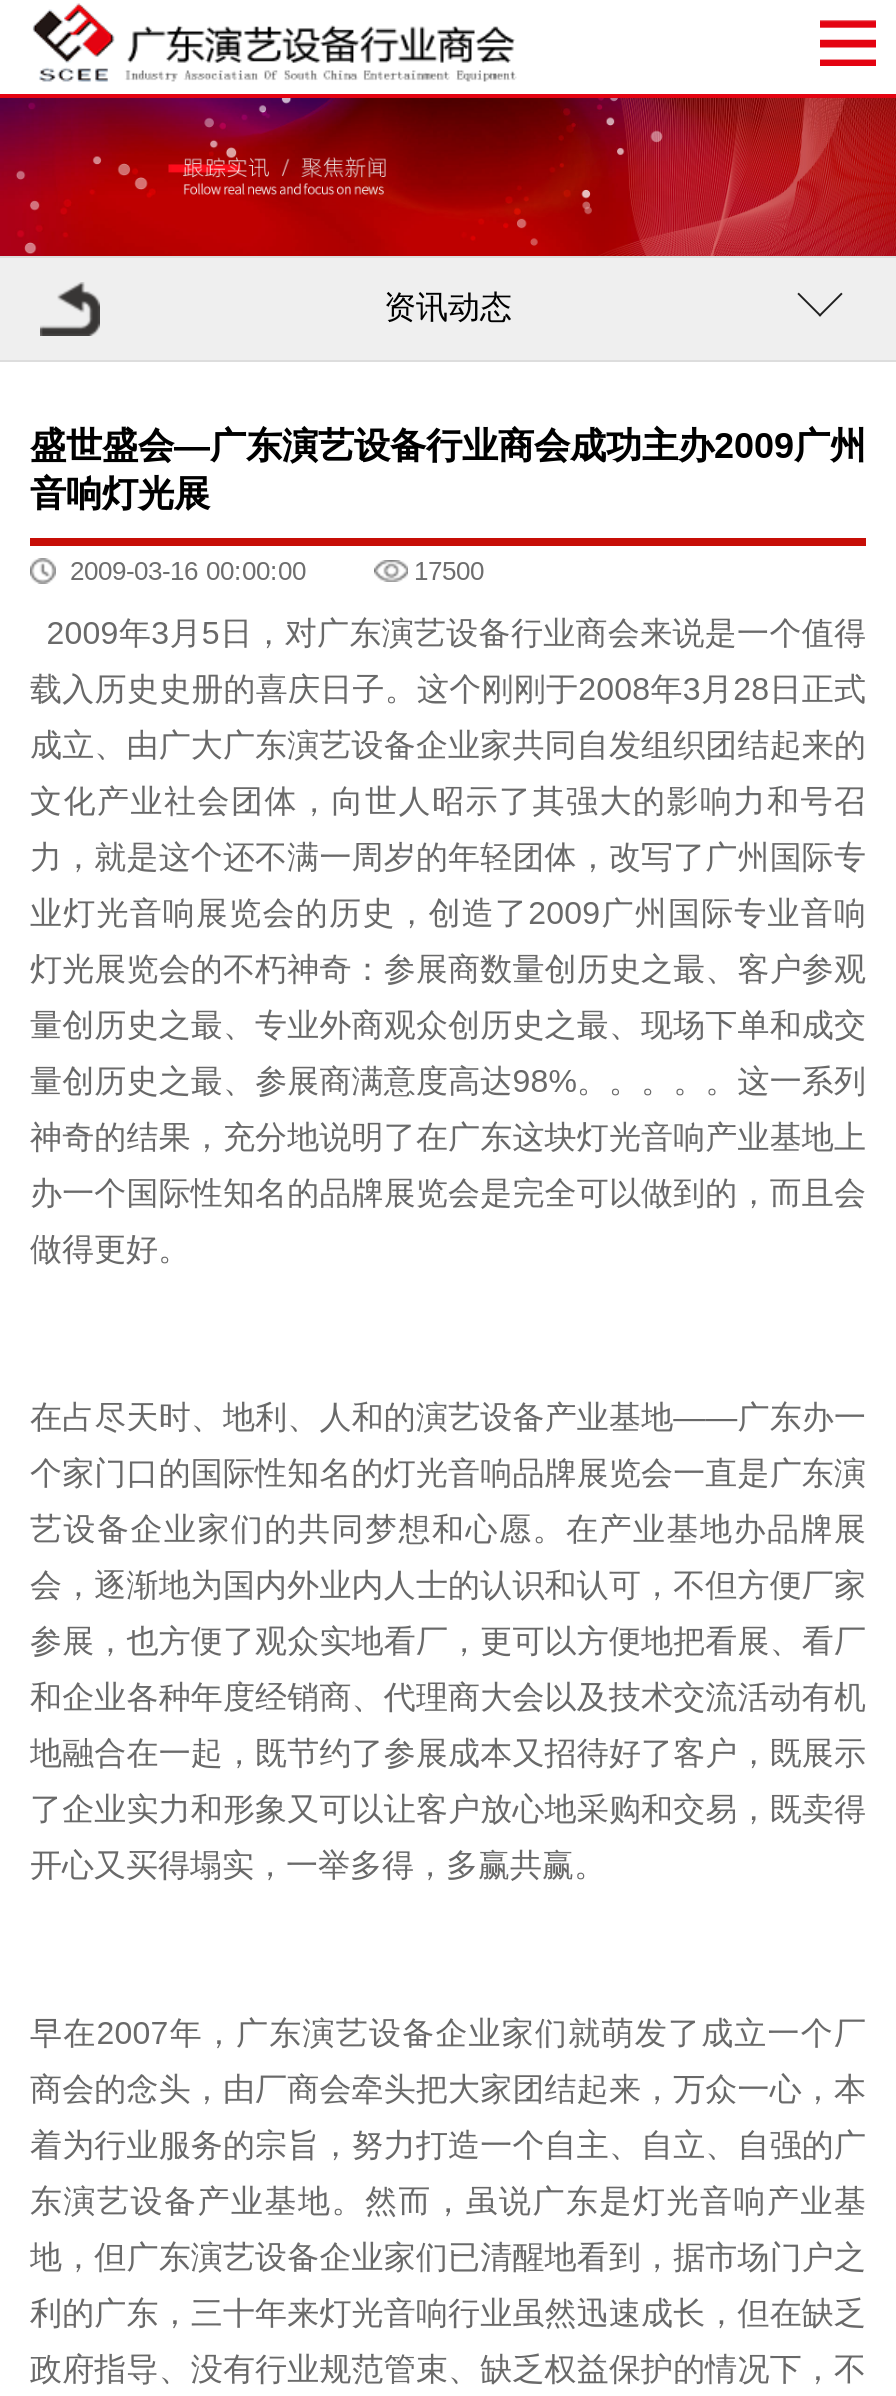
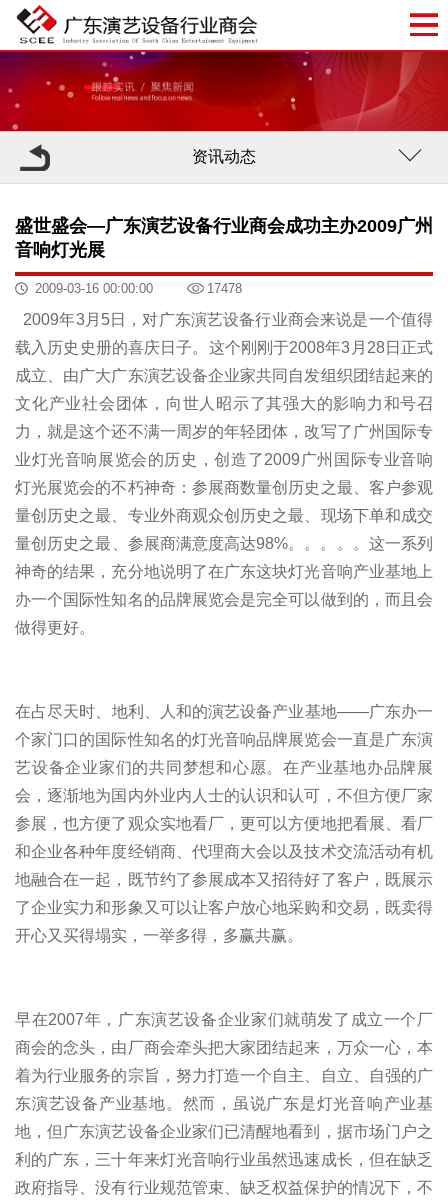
- 17500
+ 17478
